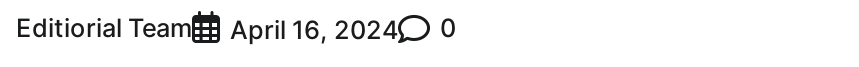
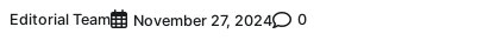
- Editiorial Team
- April 16, 2024
+ Editorial Team
+ November 27, 2024
